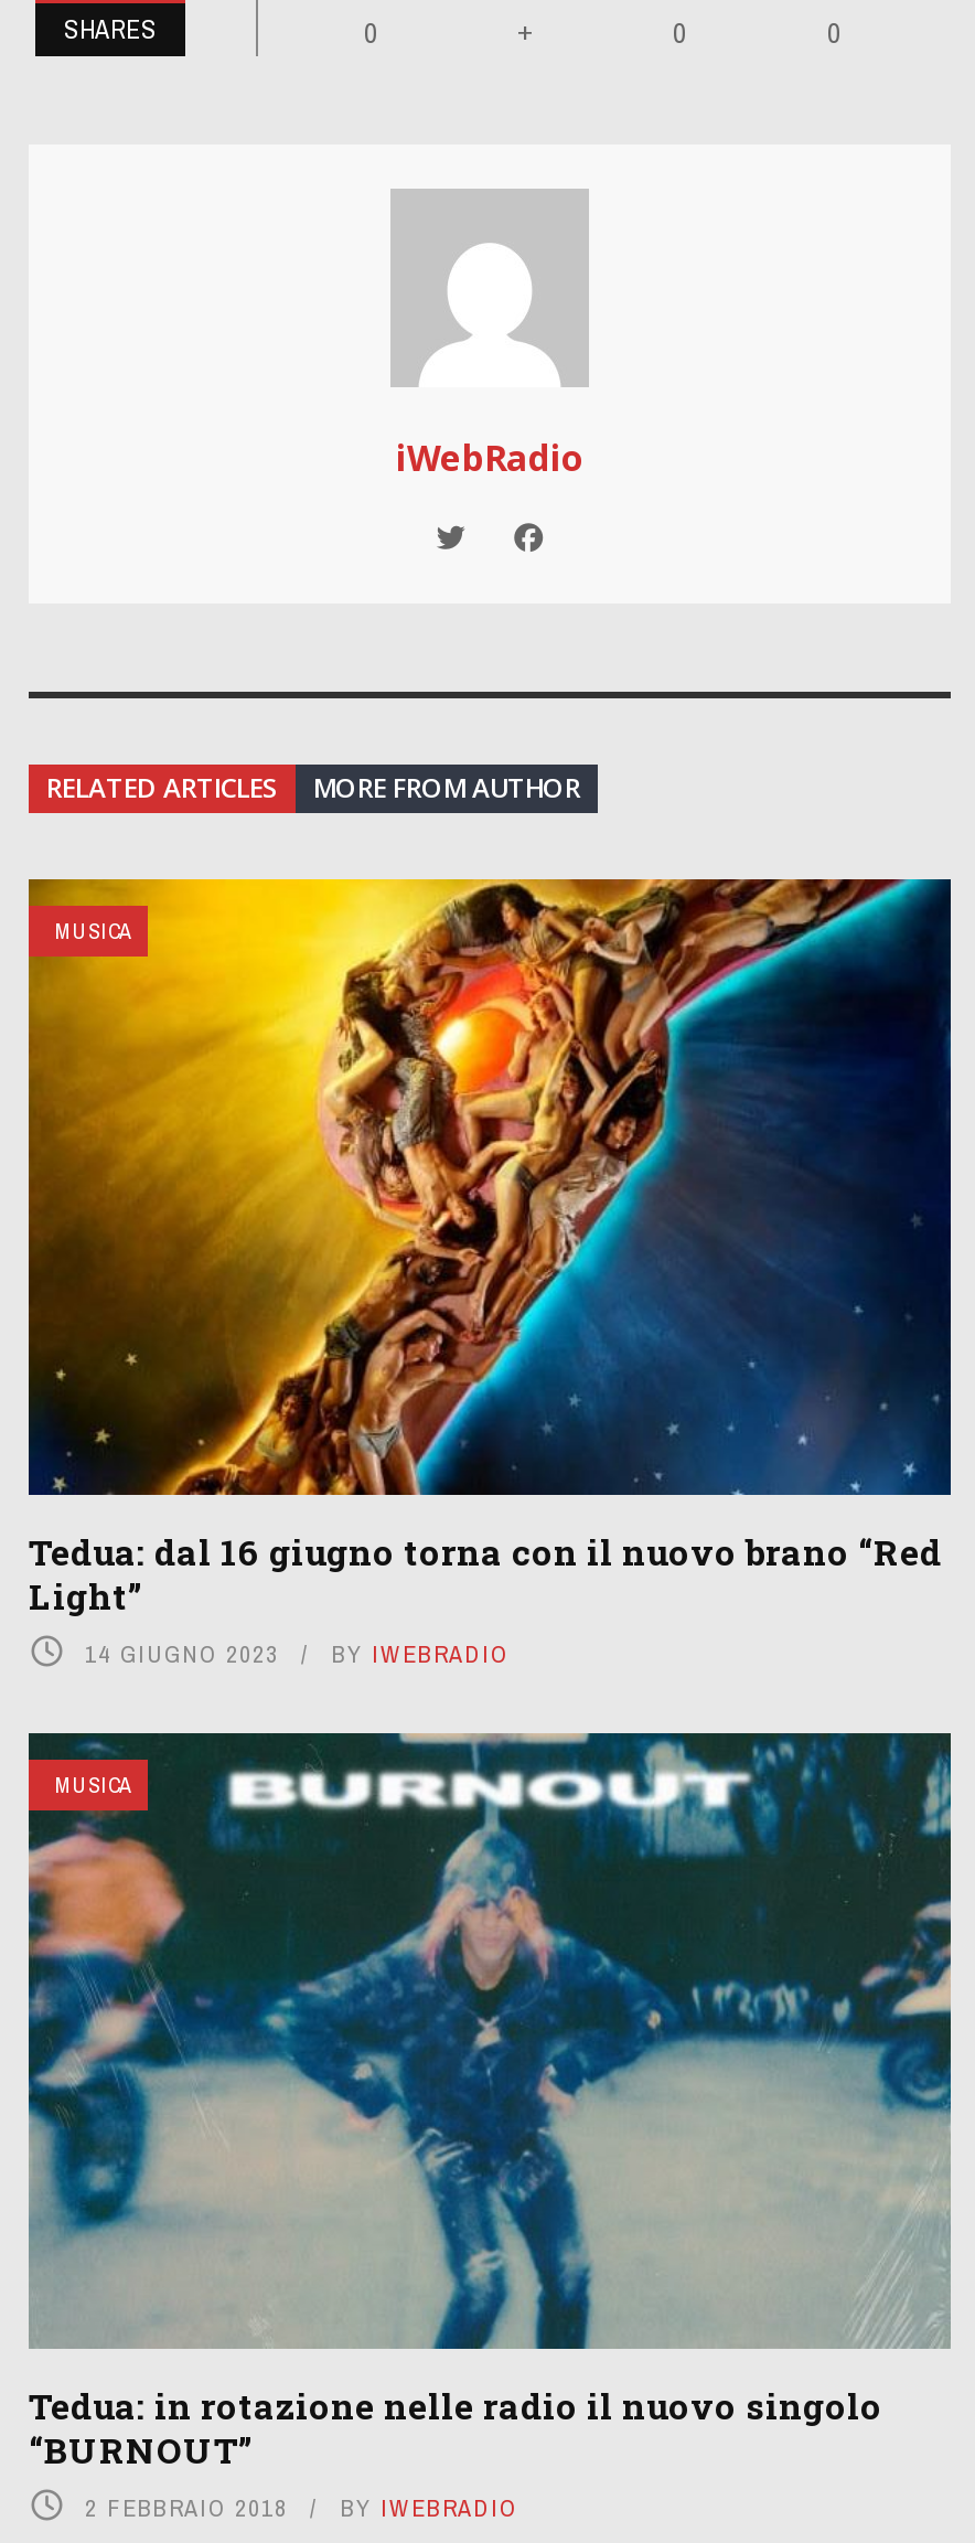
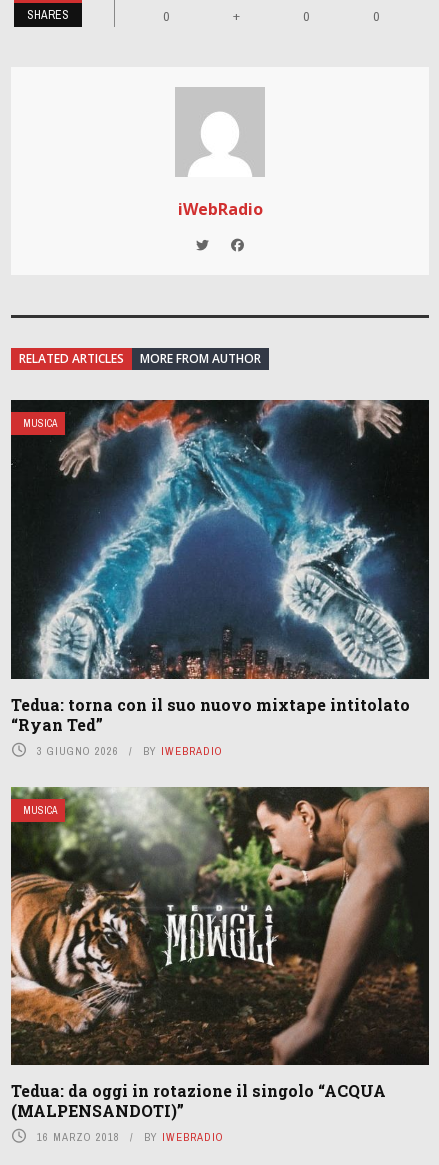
- [image]
- Tedua: dal 16 giugno torna con il nuovo brano “Red
- Light”
- 14 GIUGNO 2023
+ [image]
+ Tedua: torna con il suo nuovo mixtape intitolato
+ “Ryan Ted”
+ 3 GIUGNO 2026

- [image]
- Tedua: in rotazione nelle radio il nuovo singolo
- “BURNOUT”
- 2 FEBBRAIO 2018
+ [image]
+ Tedua: da oggi in rotazione il singolo “ACQUA
+ (MALPENSANDOTI)”
+ 16 MARZO 2018
